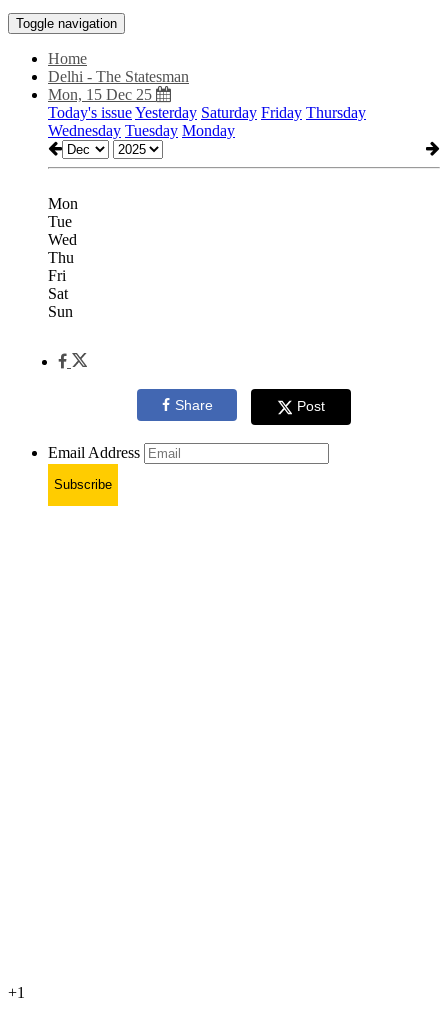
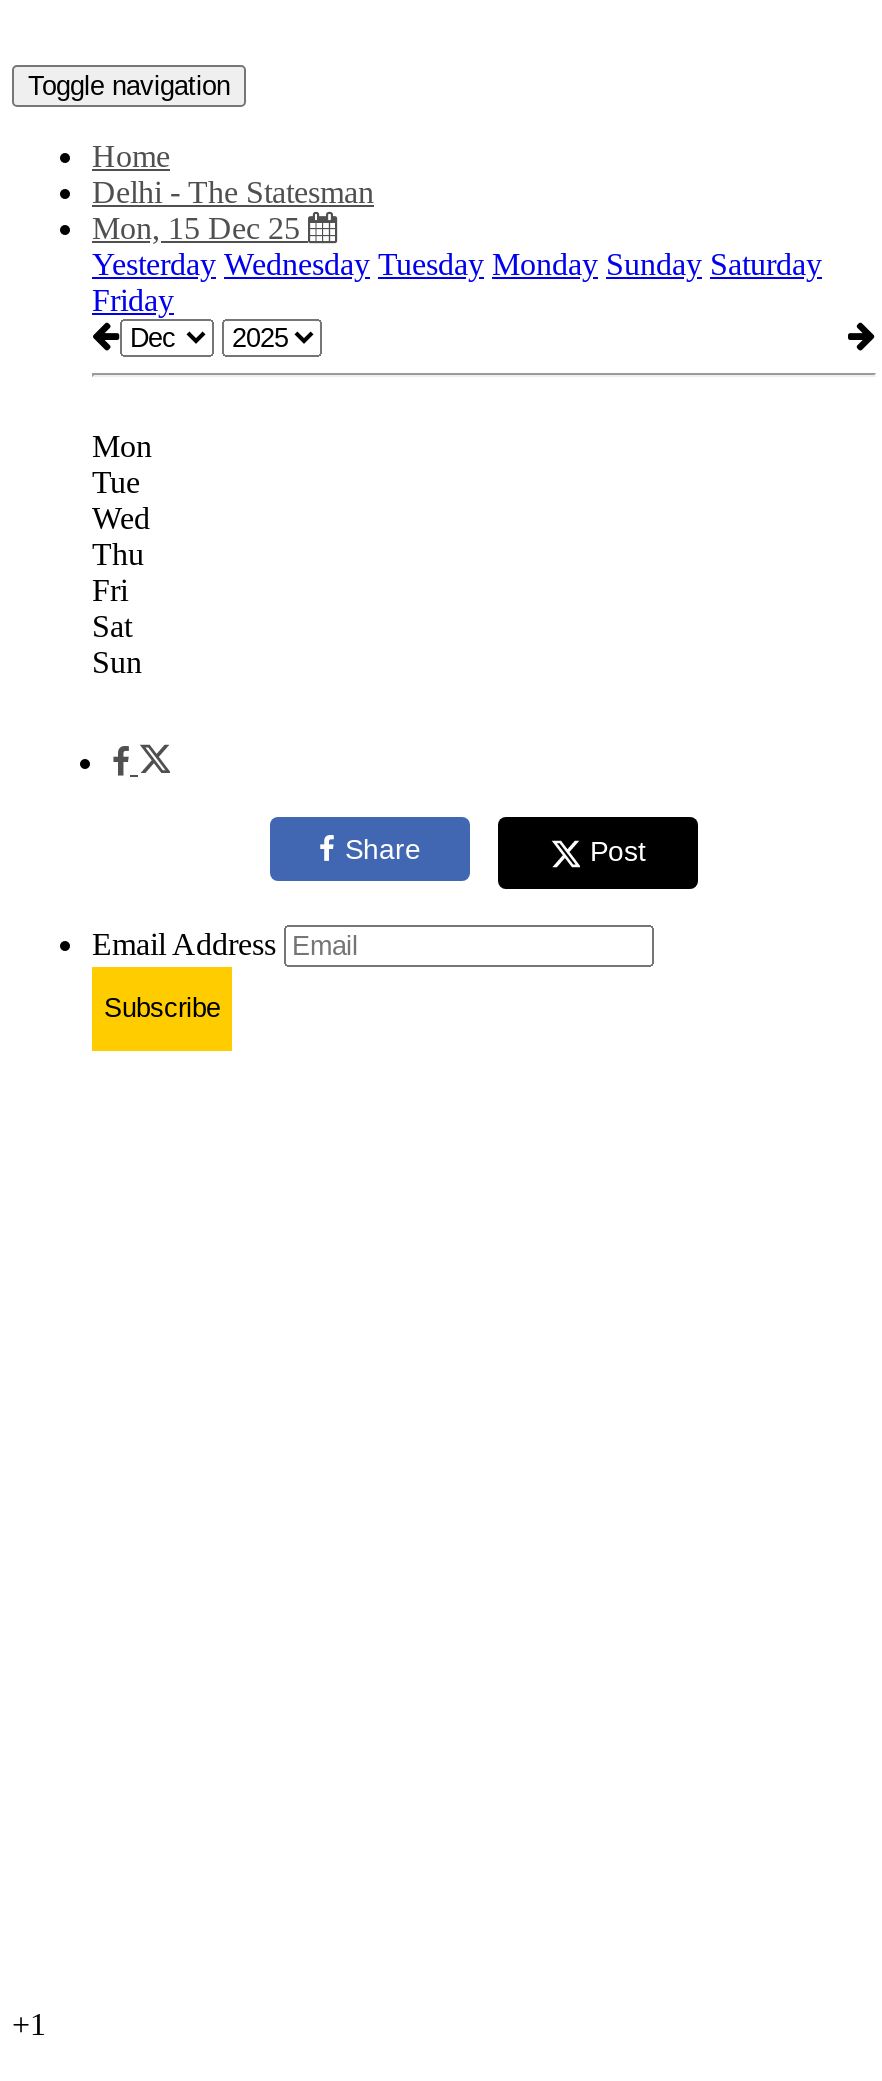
- Today's issue Yesterday Saturday Friday Thursday
- Wednesday Tuesday Monday
+ Yesterday Wednesday Tuesday Monday Sunday Saturday
+ Friday
